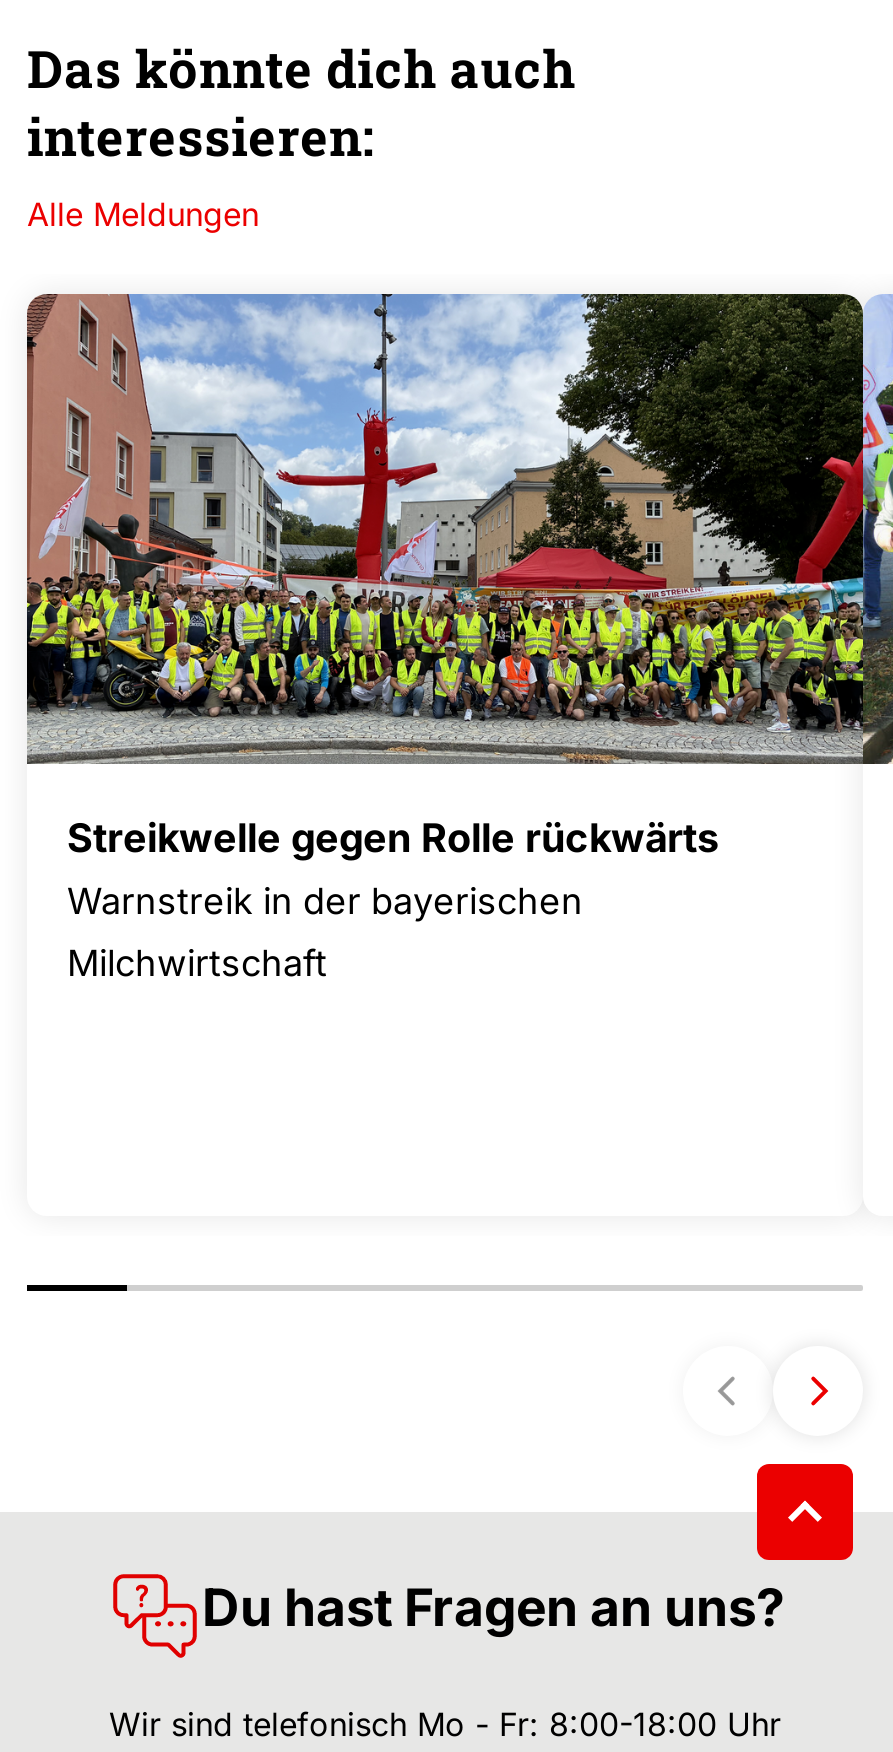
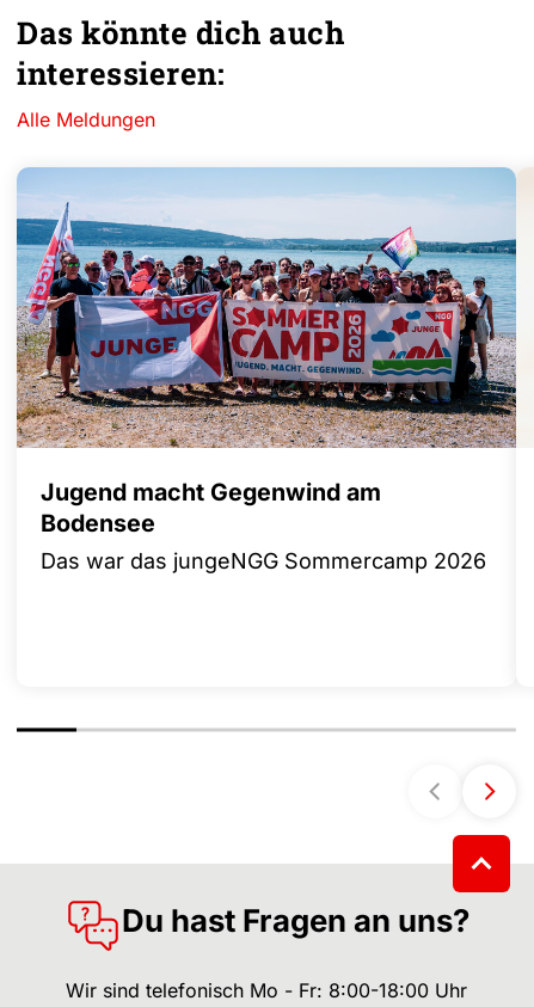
- [image]
- Streikwelle gegen Rolle rückwärts
- Warnstreik in der bayerischen
- Milchwirtschaft
+ [image]
+ Jugend macht Gegenwind am
+ Bodensee
+ Das war das jungeNGG Sommercamp 2026
